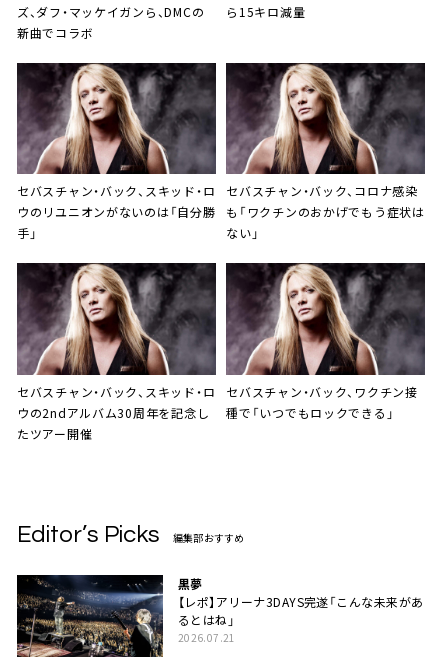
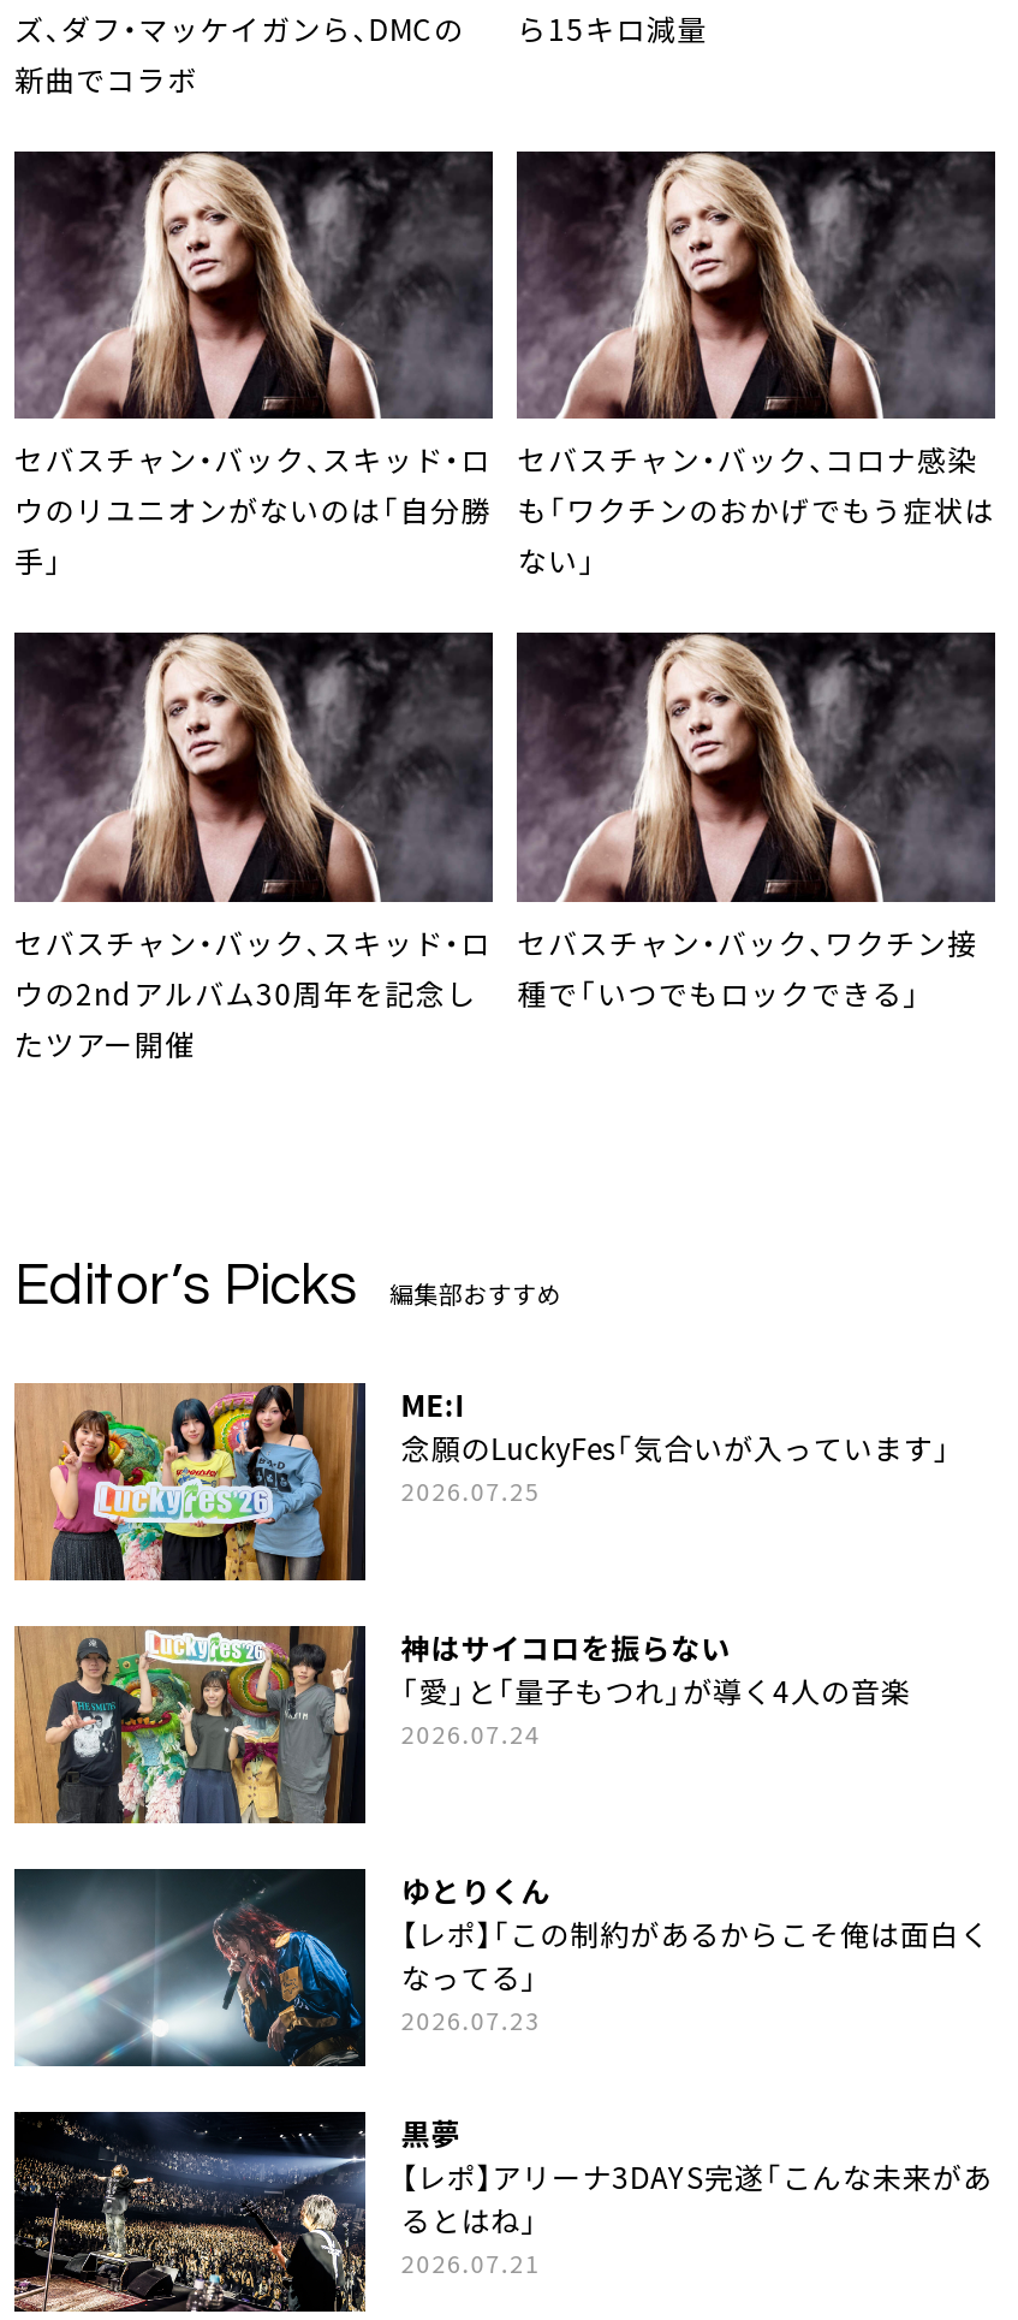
+ [image]
+ ME:I
+ 念願のLuckyFes「気合いが入っています」
+ 2026.07.25

+ [image]
+ 神はサイコロを振らない
+ 「愛」と「量子もつれ」が導く4人の音楽
+ 2026.07.24

+ [image]
+ ゆとりくん
+ 【レポ】「この制約があるからこそ俺は面白く
+ なってる」
+ 2026.07.23
